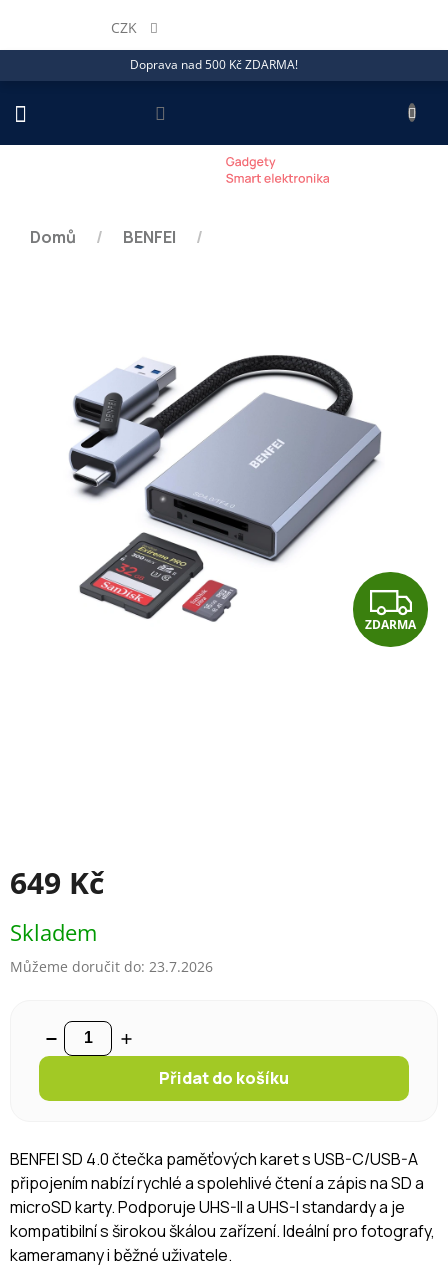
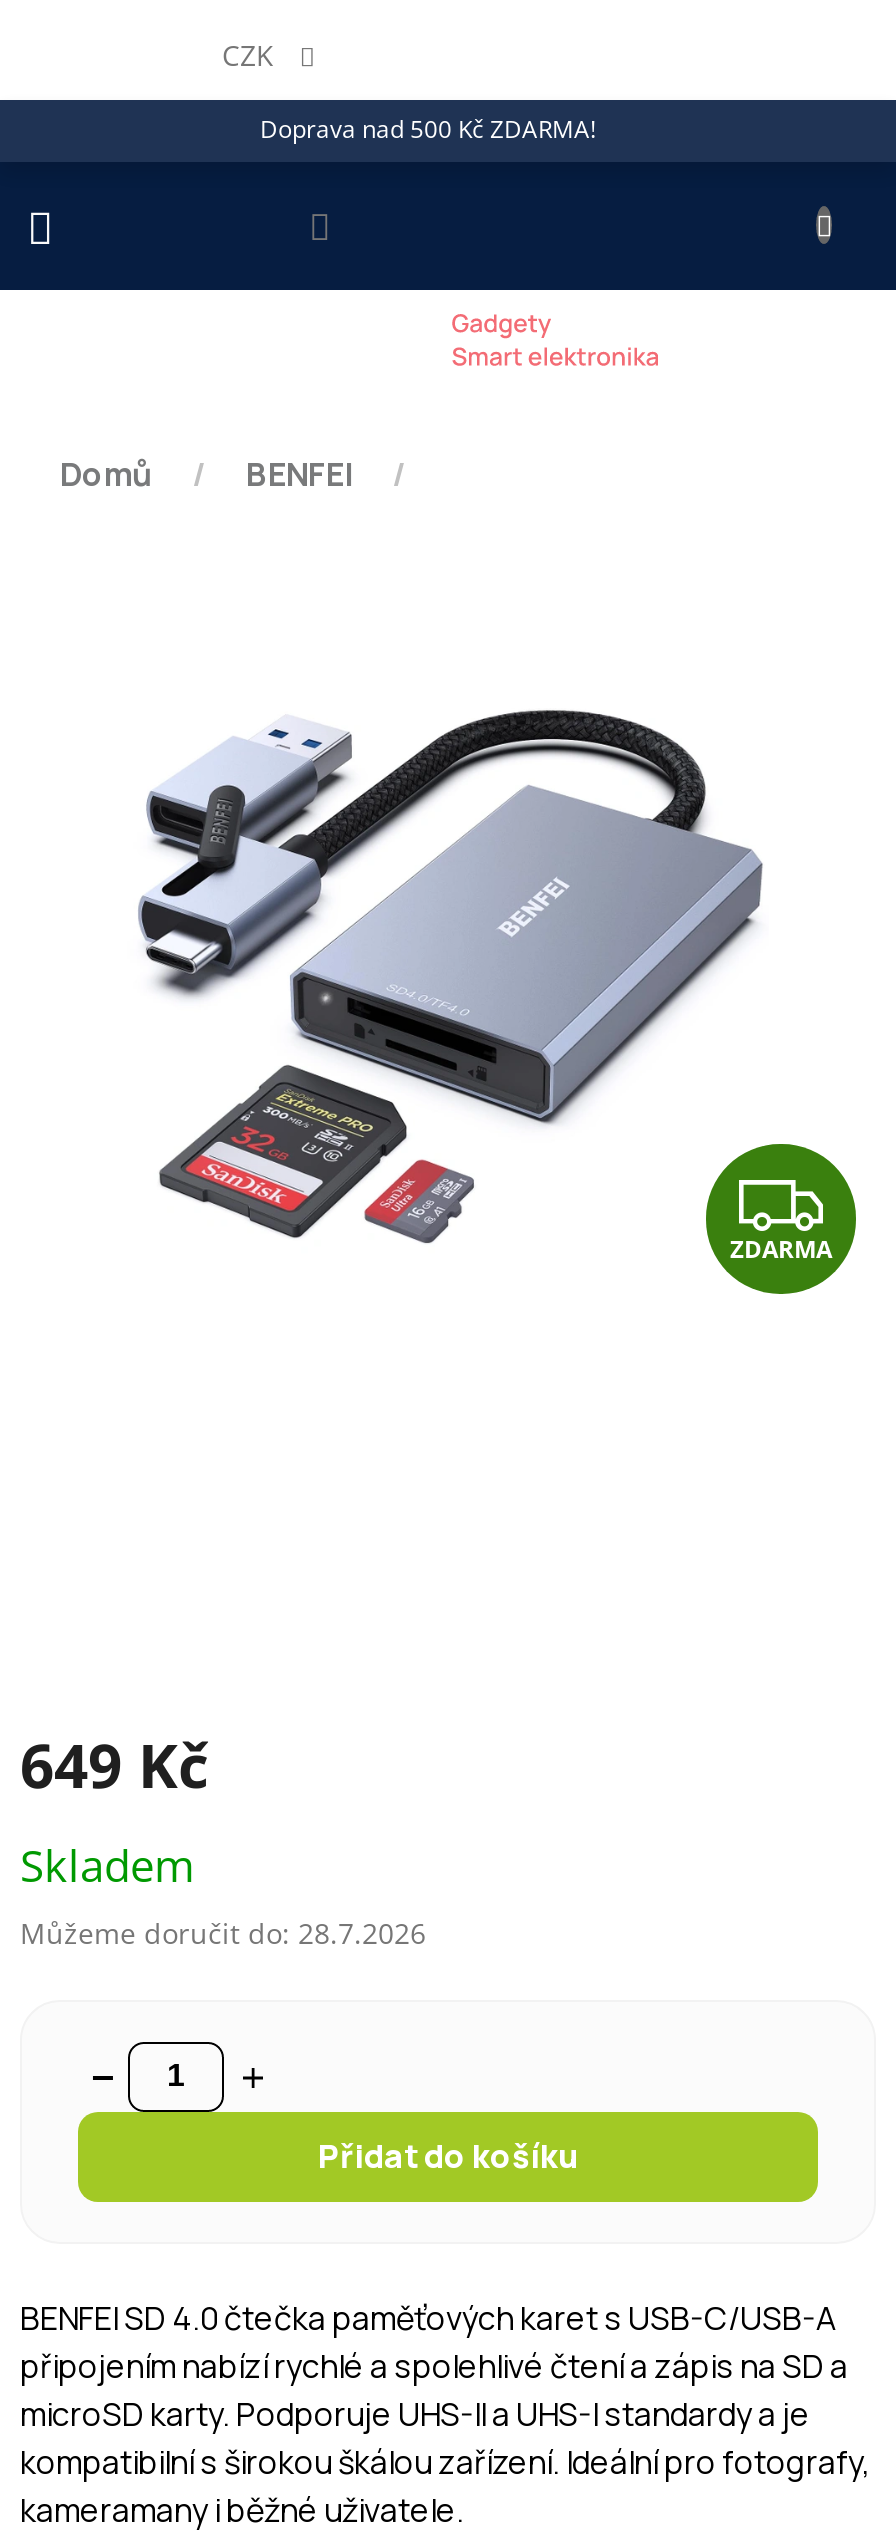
- Můžeme doručit do: 23.7.2026
+ Můžeme doručit do: 28.7.2026
